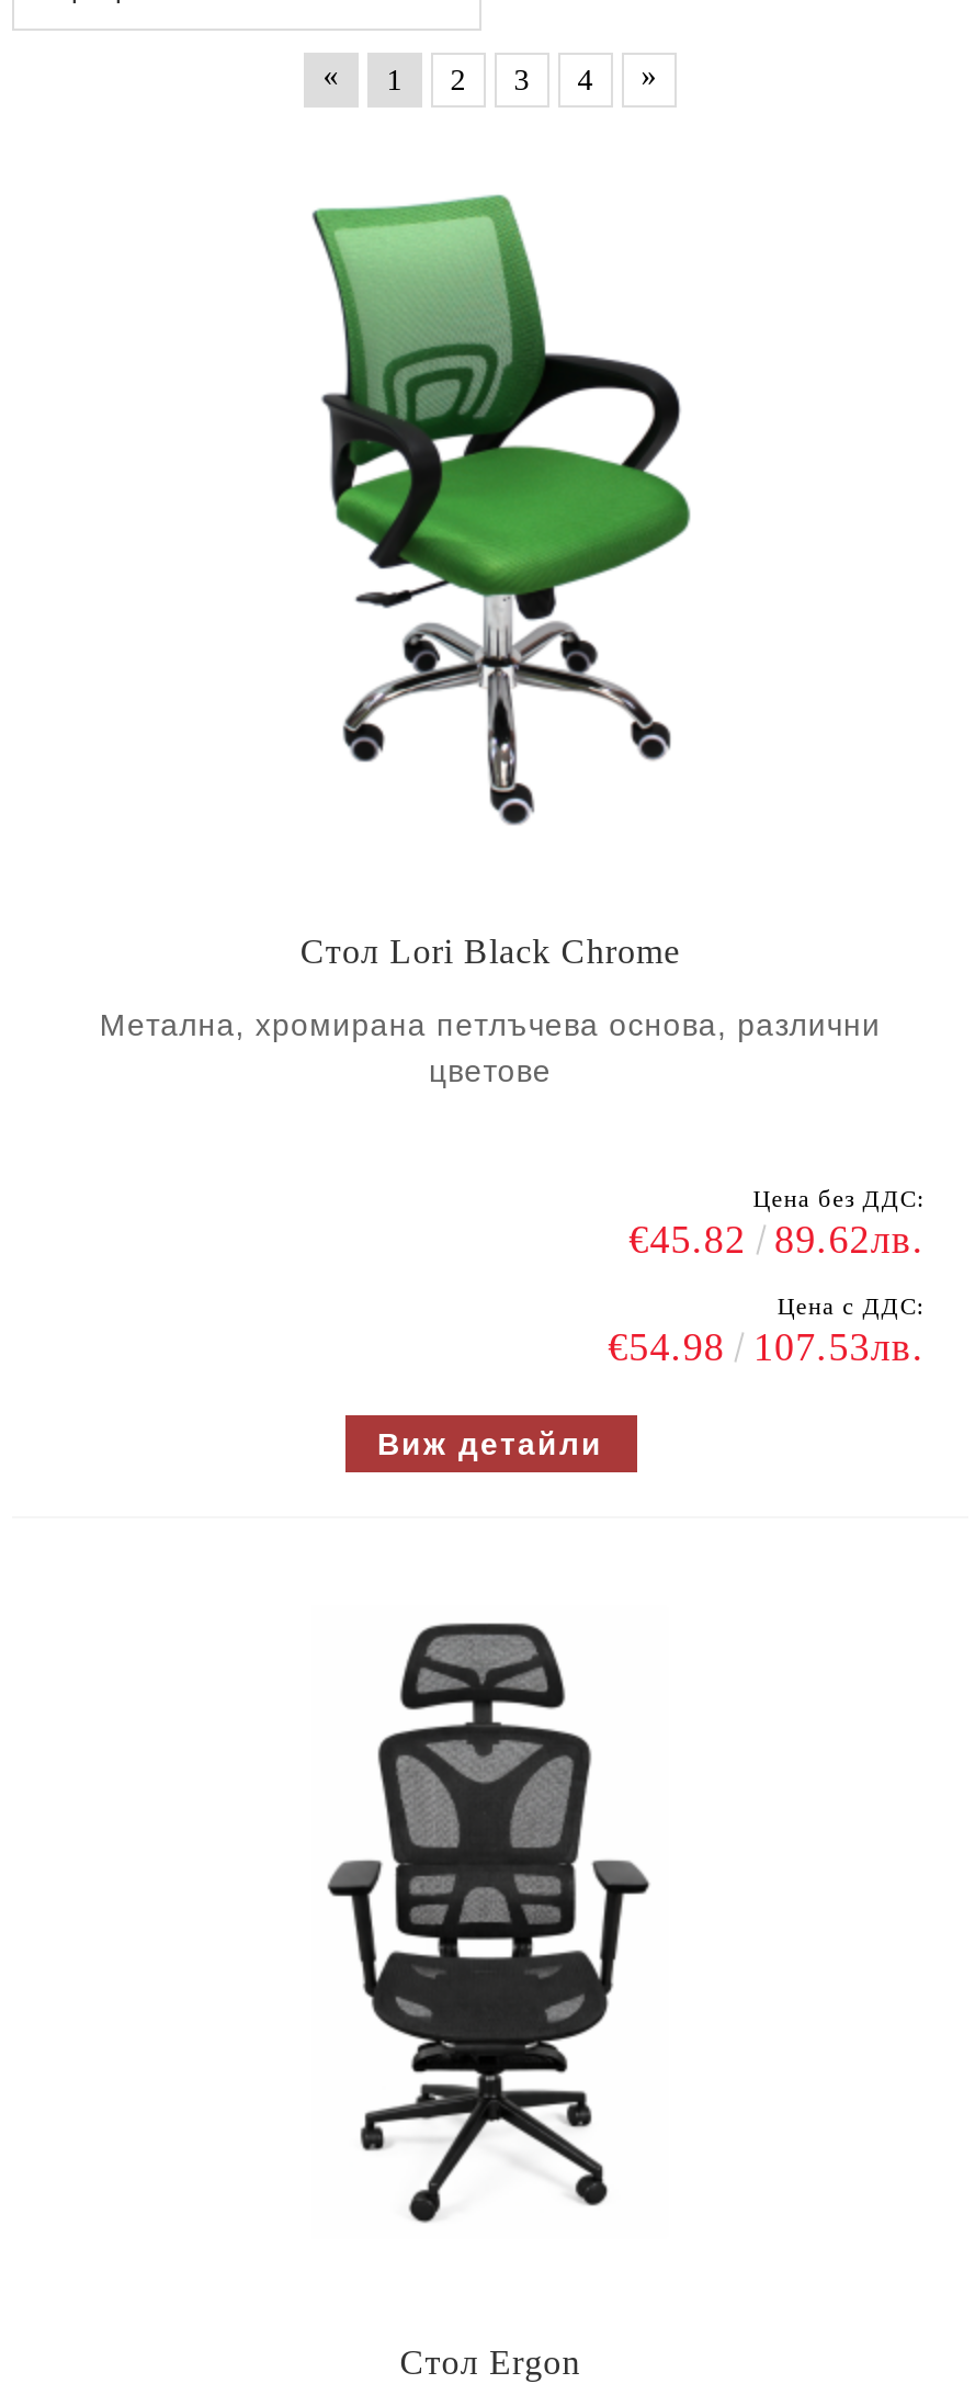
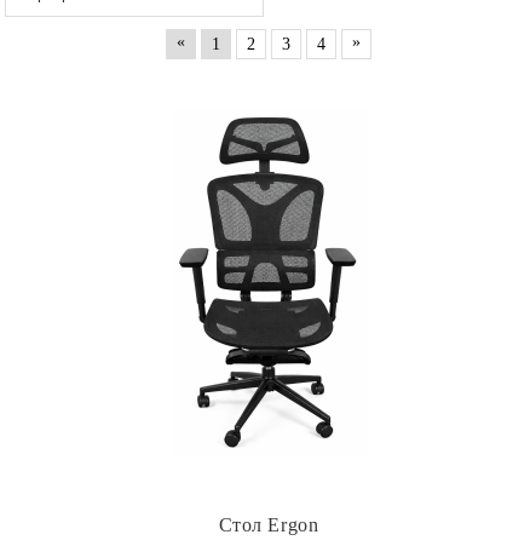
- [image]

- Стол Lori Black Chrome
- Метална, хромирана петлъчева основа, различни
- цветове

- Цена без ДДС:
- €45.82
- 89.62лв.
- Цена с ДДС:
- €54.98
- 107.53лв.
- Виж детайли
